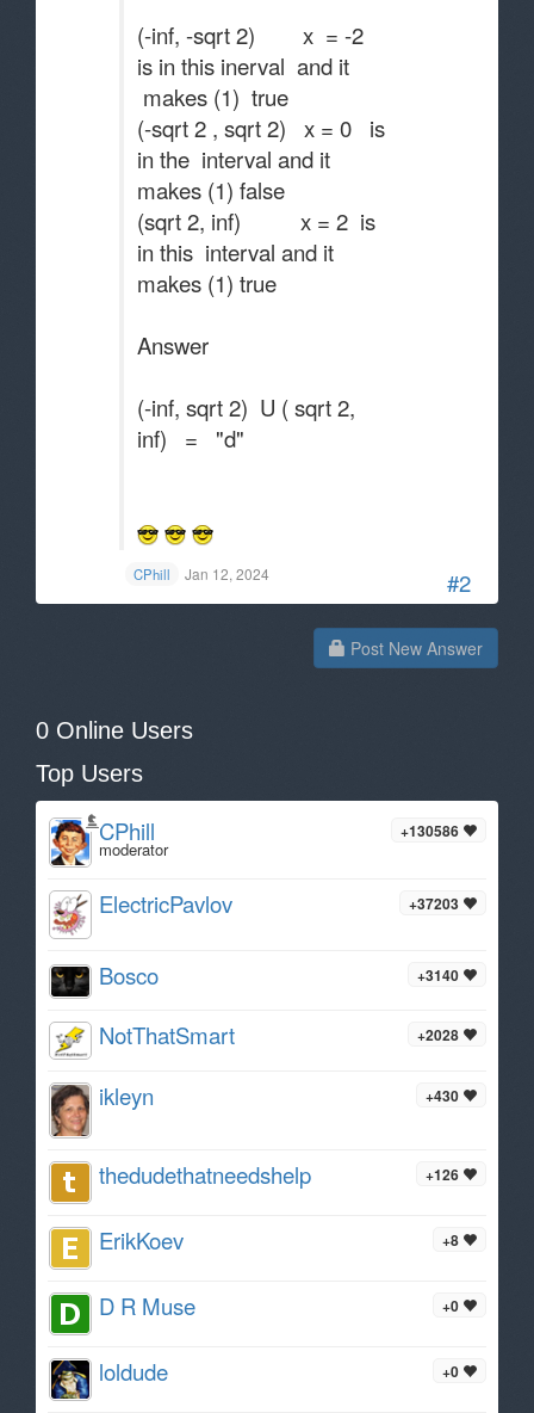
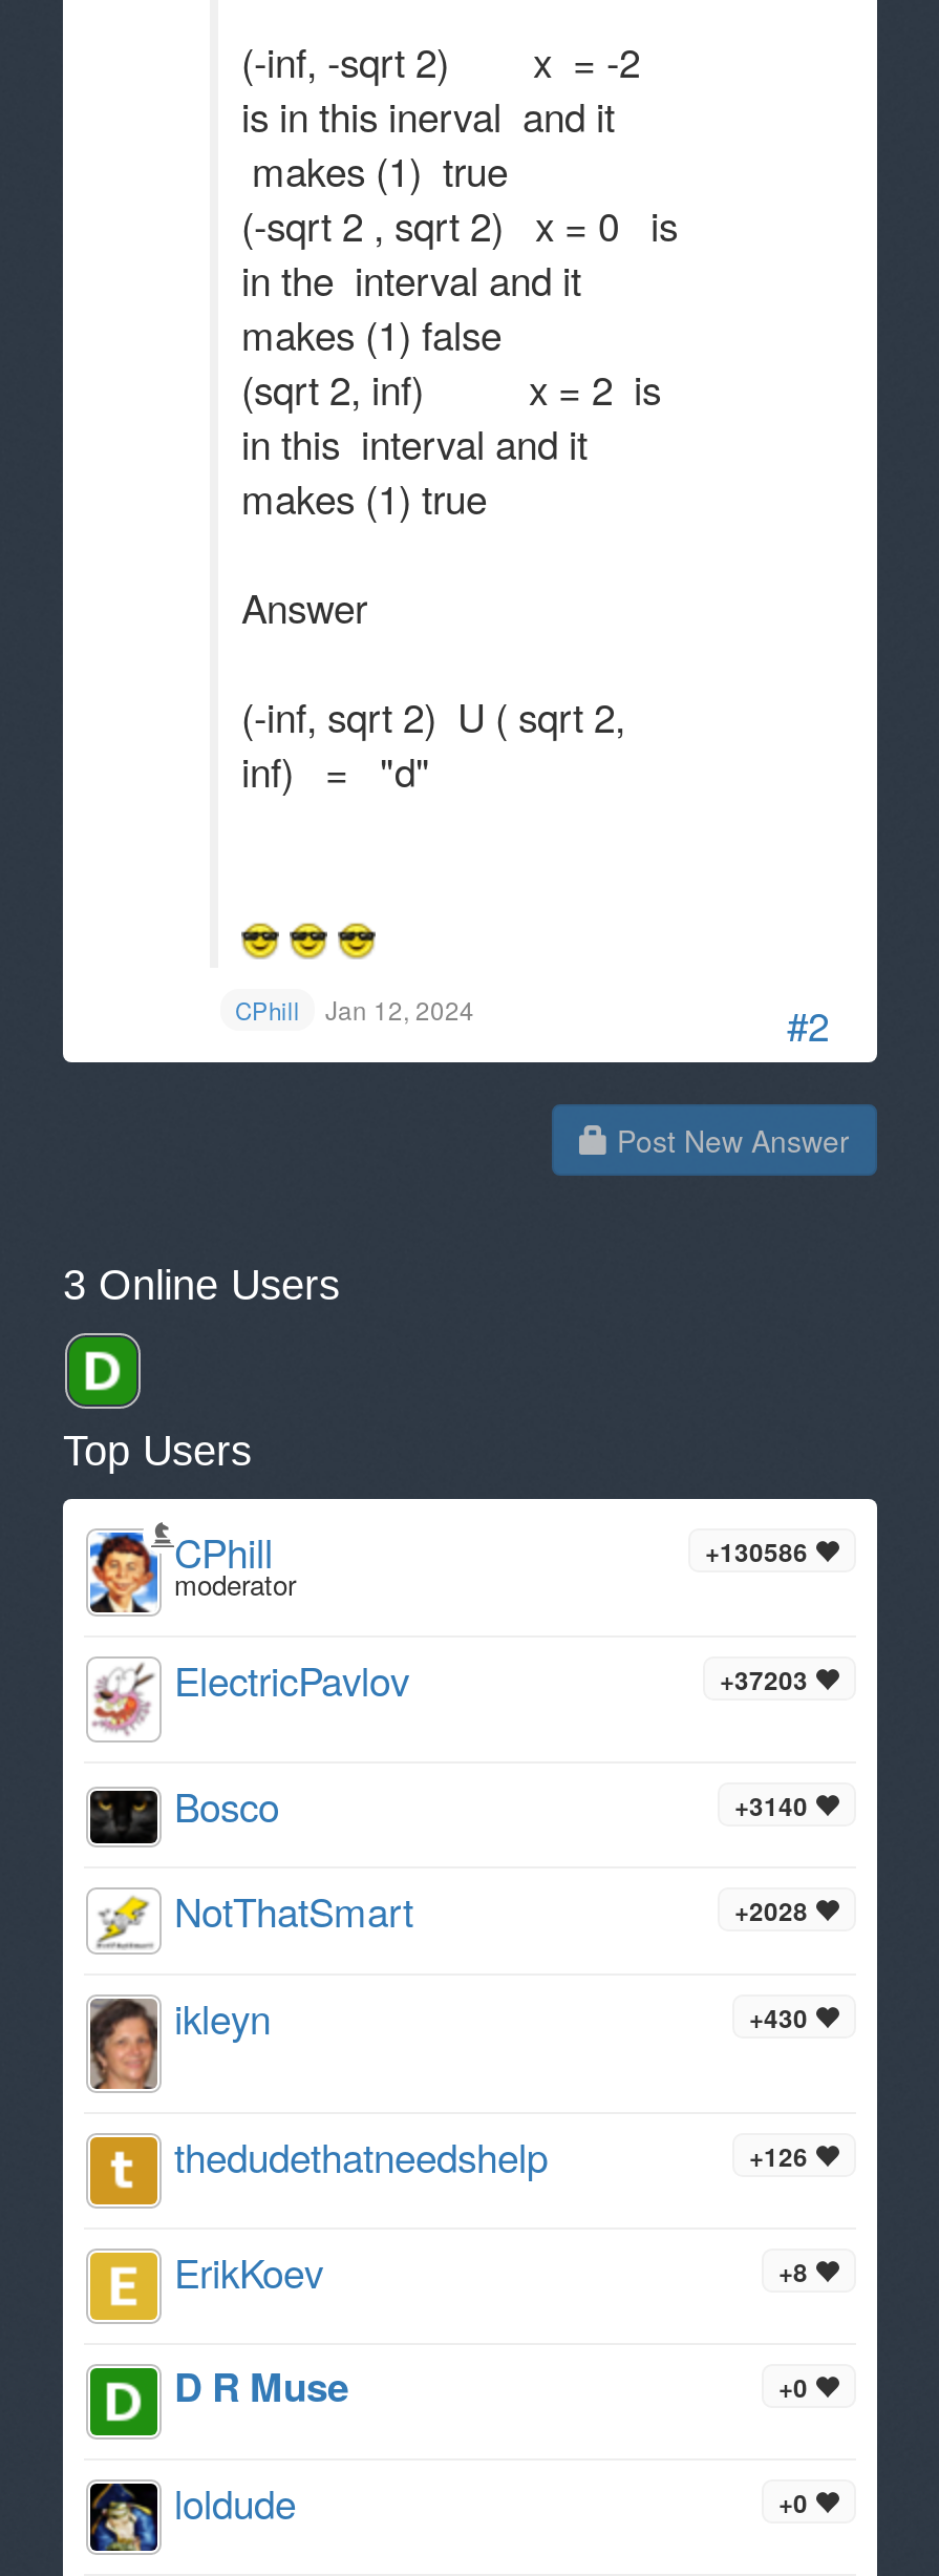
- 0 Online Users
+ 3 Online Users
